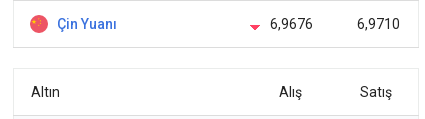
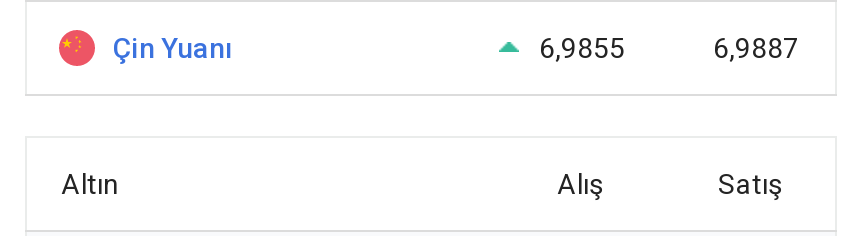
- 6,9676
+ 6,9855

- 6,9710
+ 6,9887
